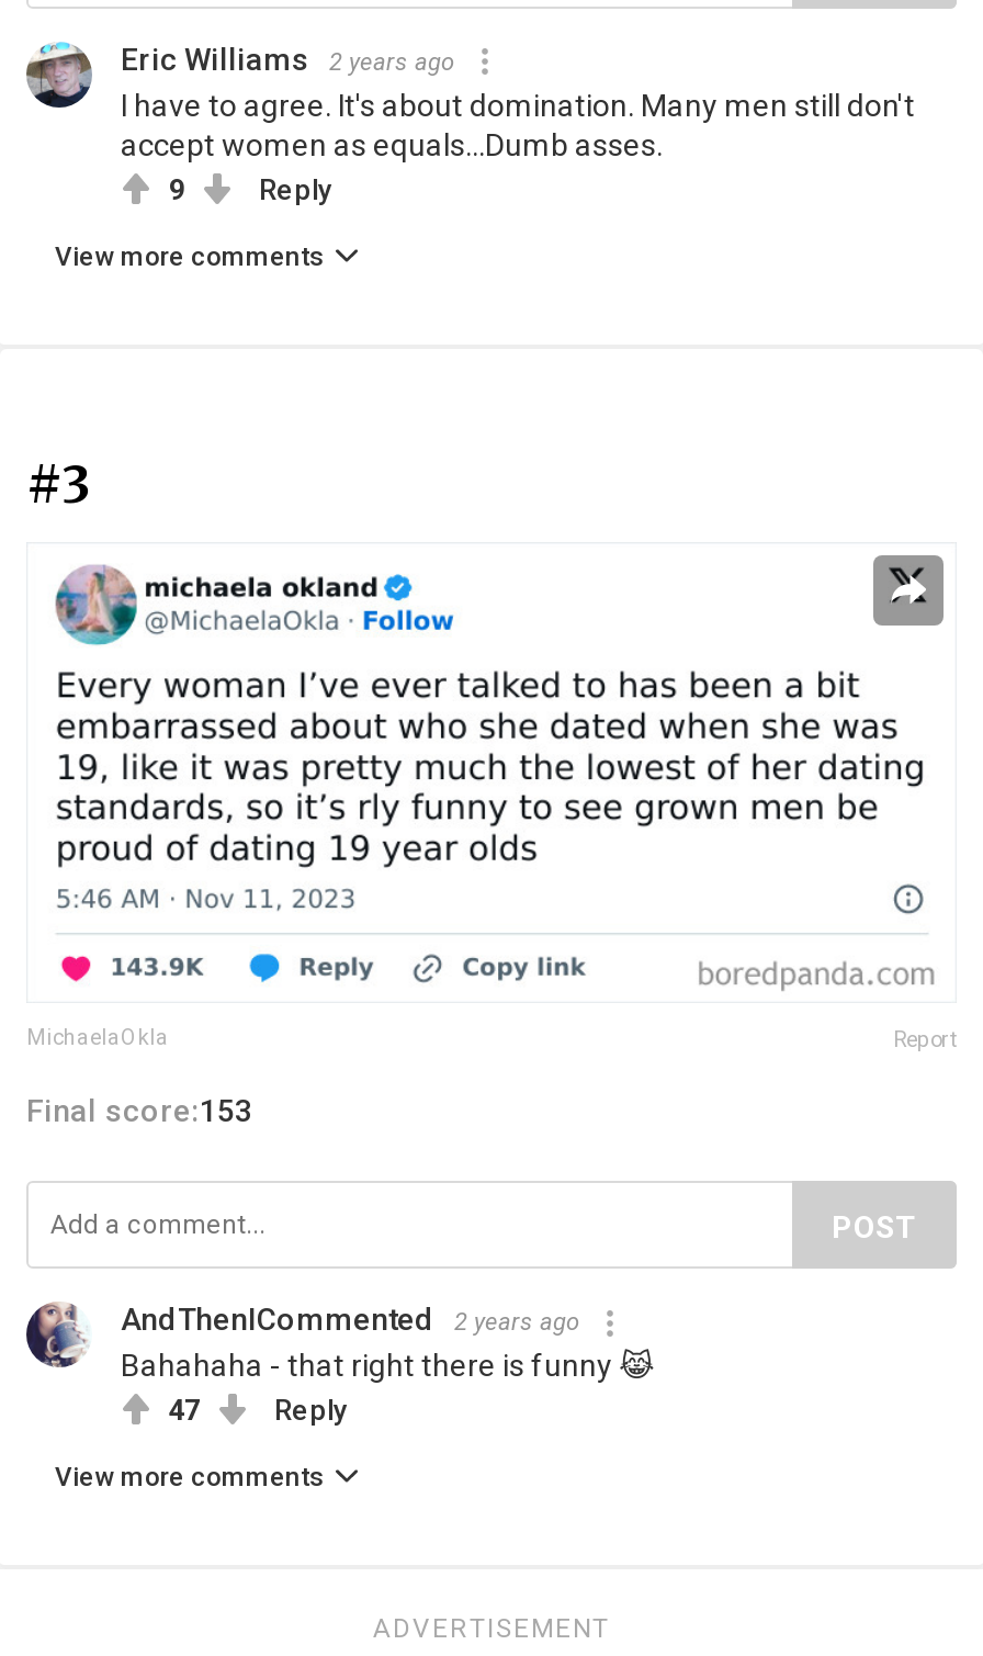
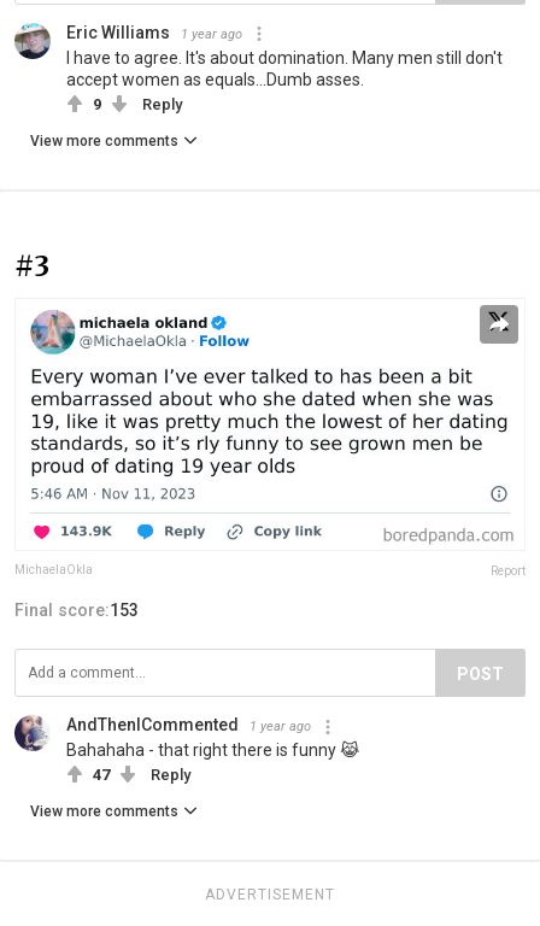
- Eric Williams 2 years ago
+ Eric Williams 1 year ago

- AndThenICommented 2 years ago
+ AndThenICommented 1 year ago
